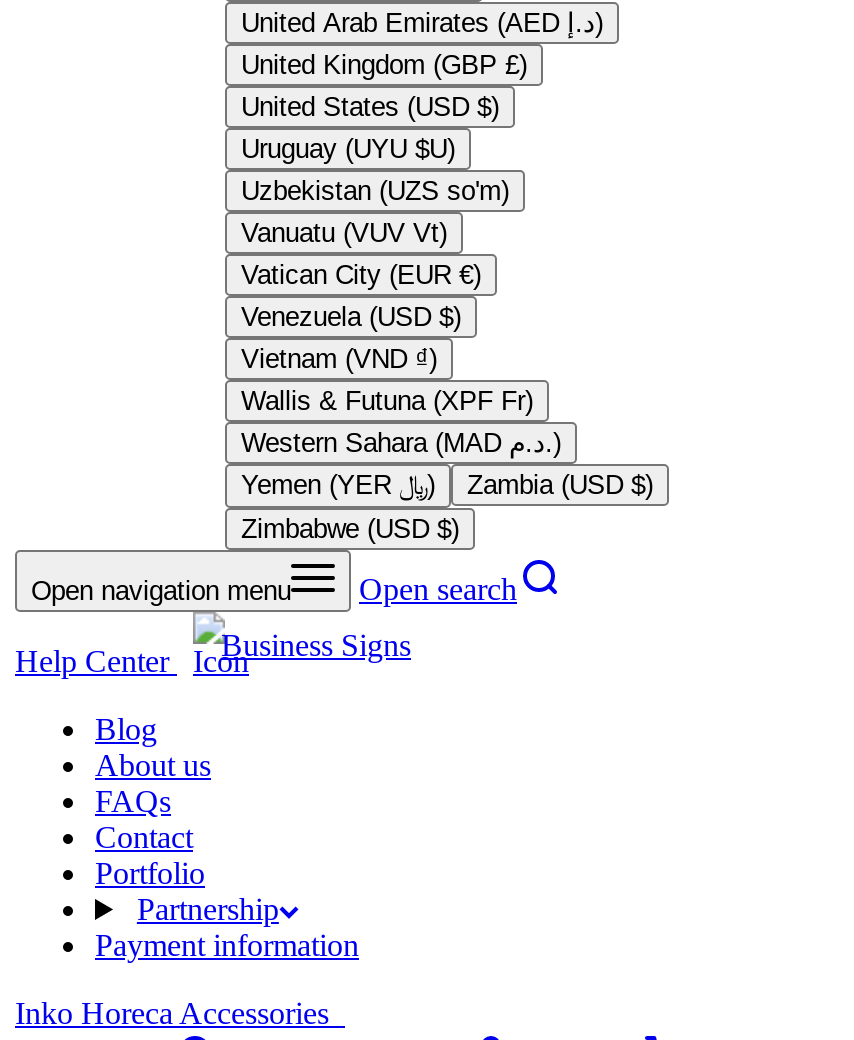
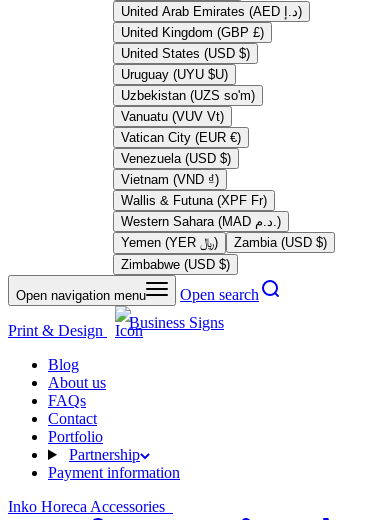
- Help Center
+ Print & Design
